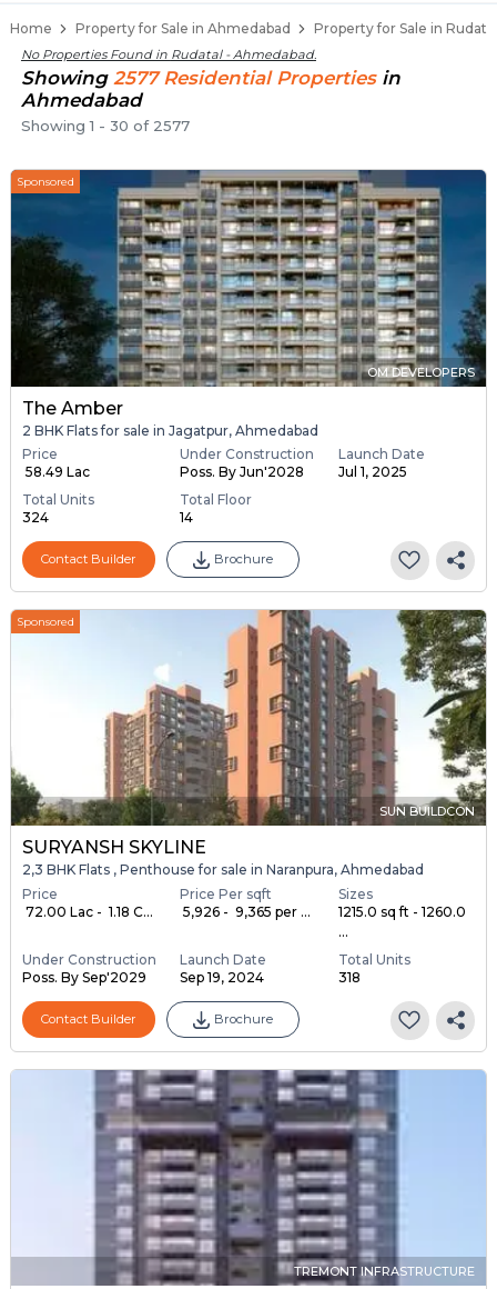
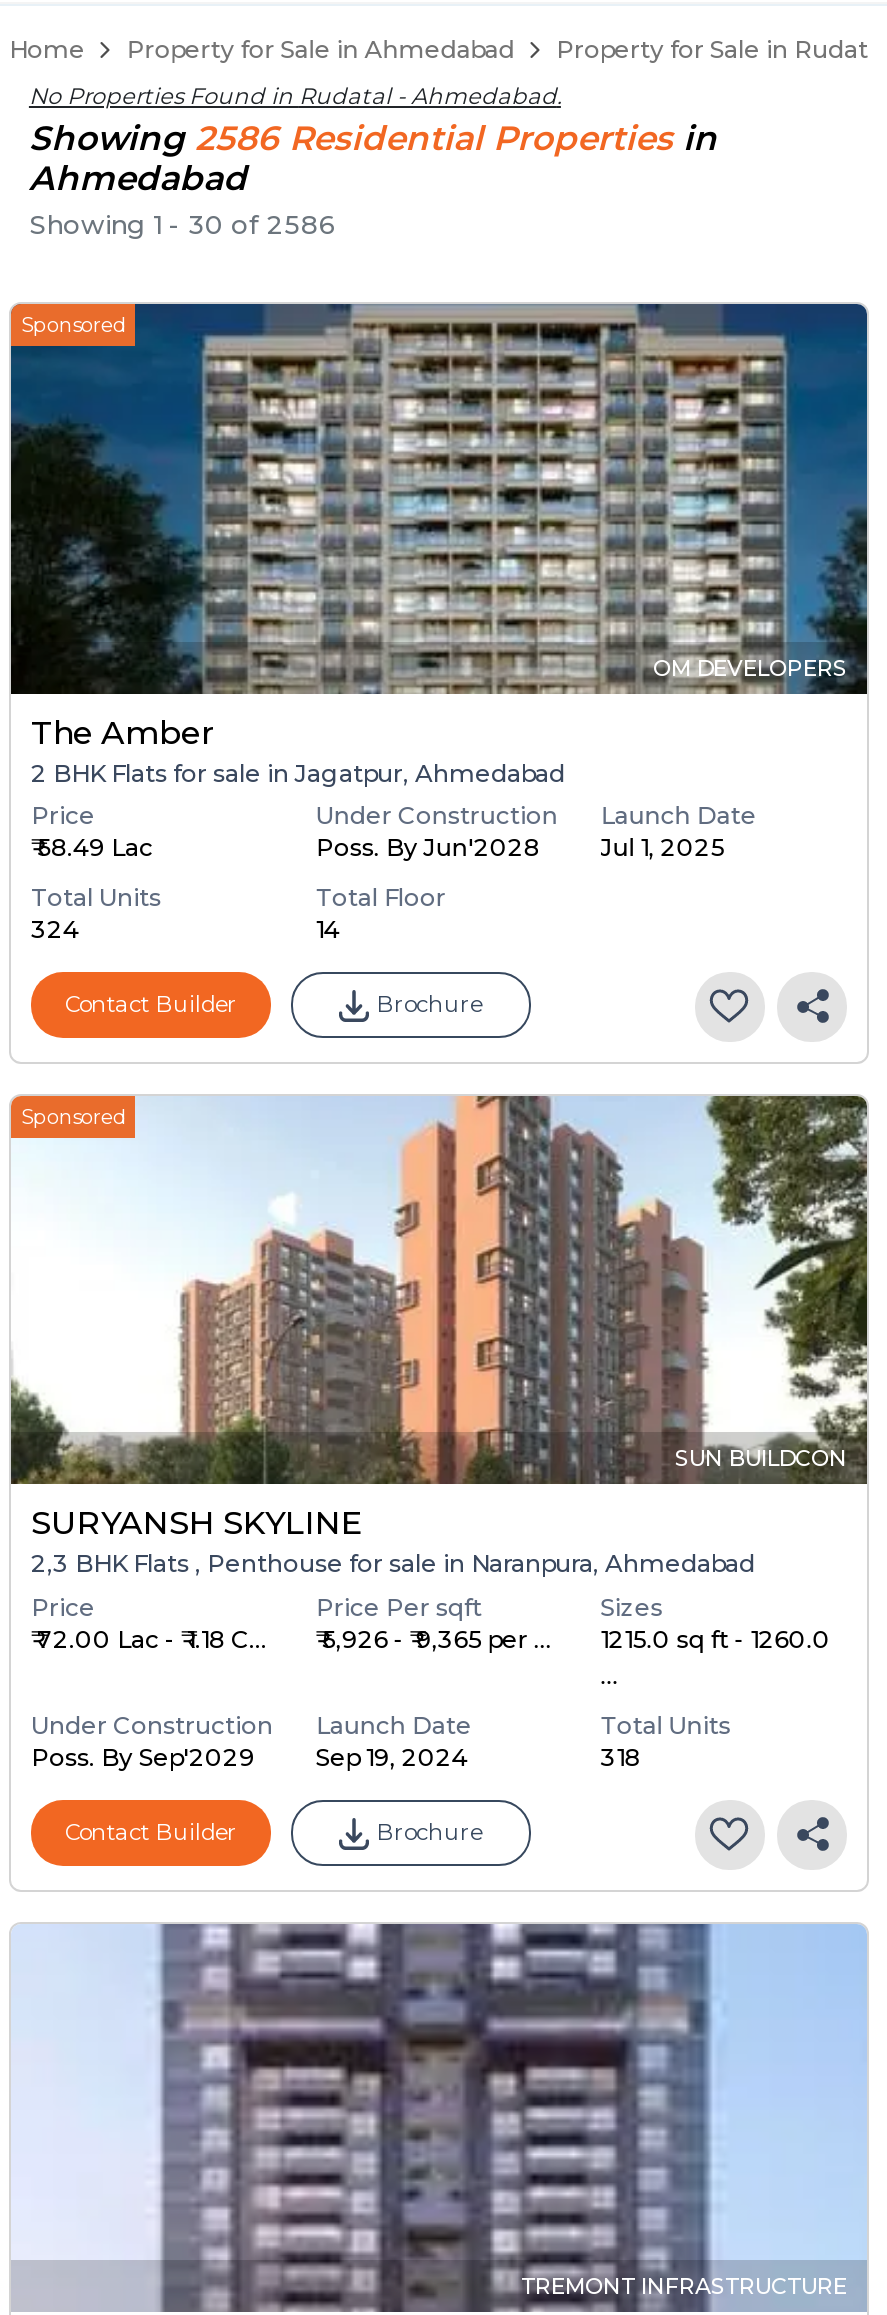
- Showing 2577 Residential Properties in
+ Showing 2586 Residential Properties in

- Showing 1 - 30 of 2577
+ Showing 1 - 30 of 2586
